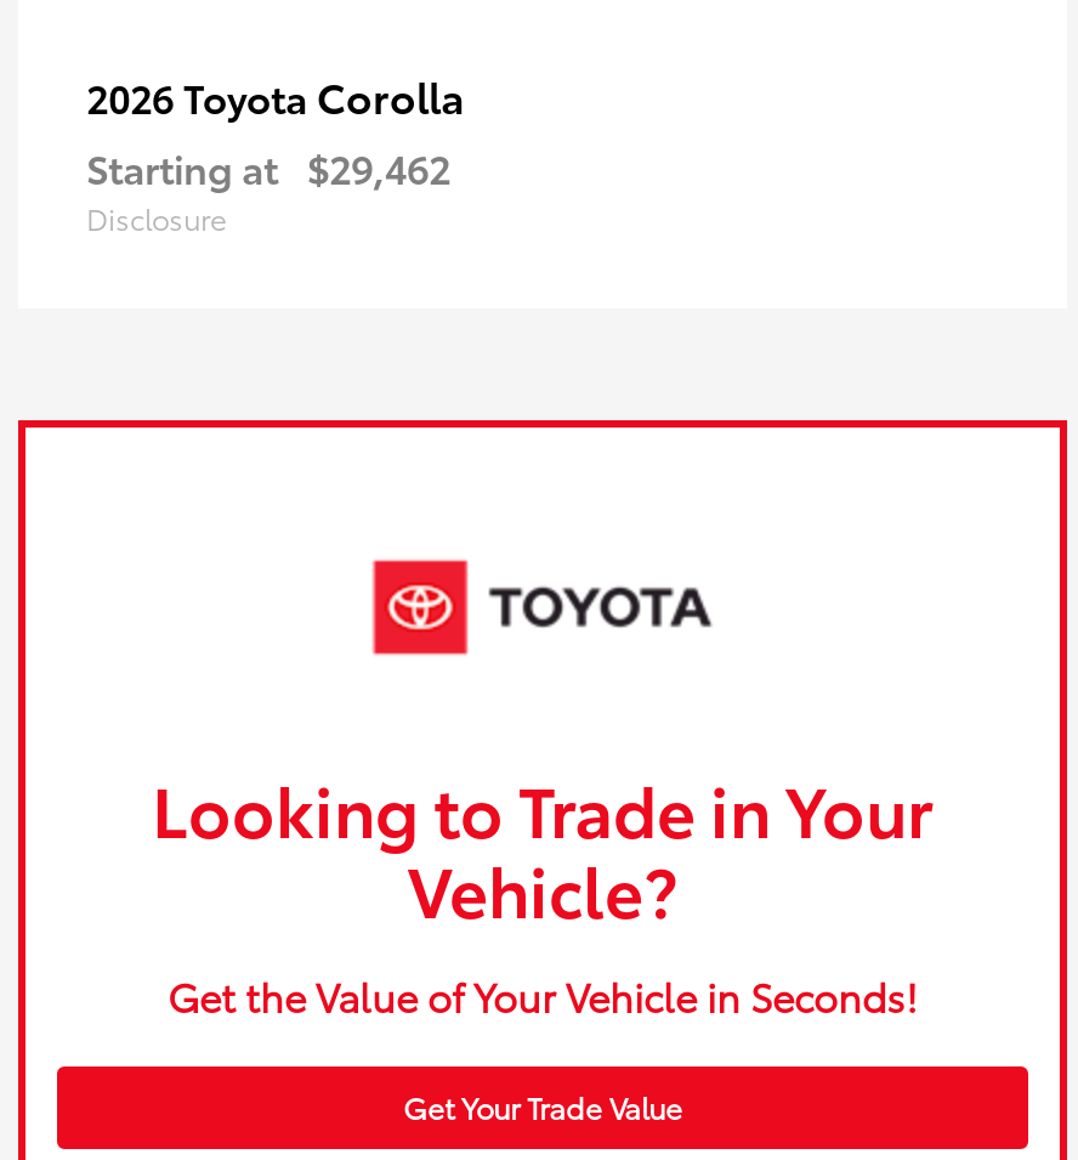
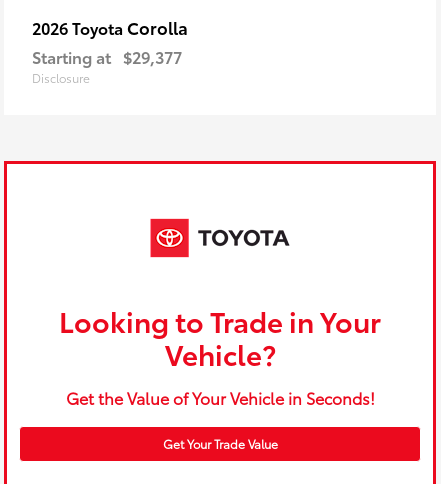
- Starting at $29,462
+ Starting at $29,377
